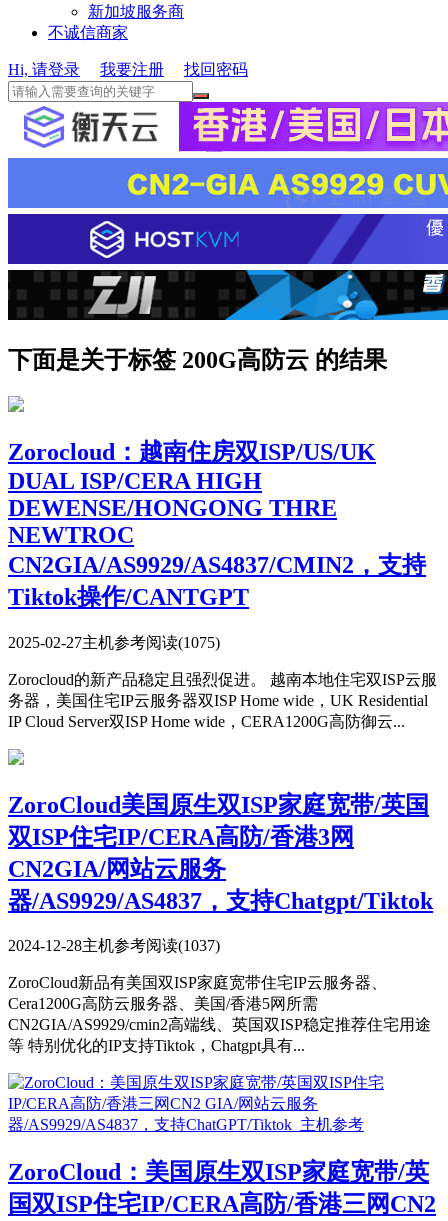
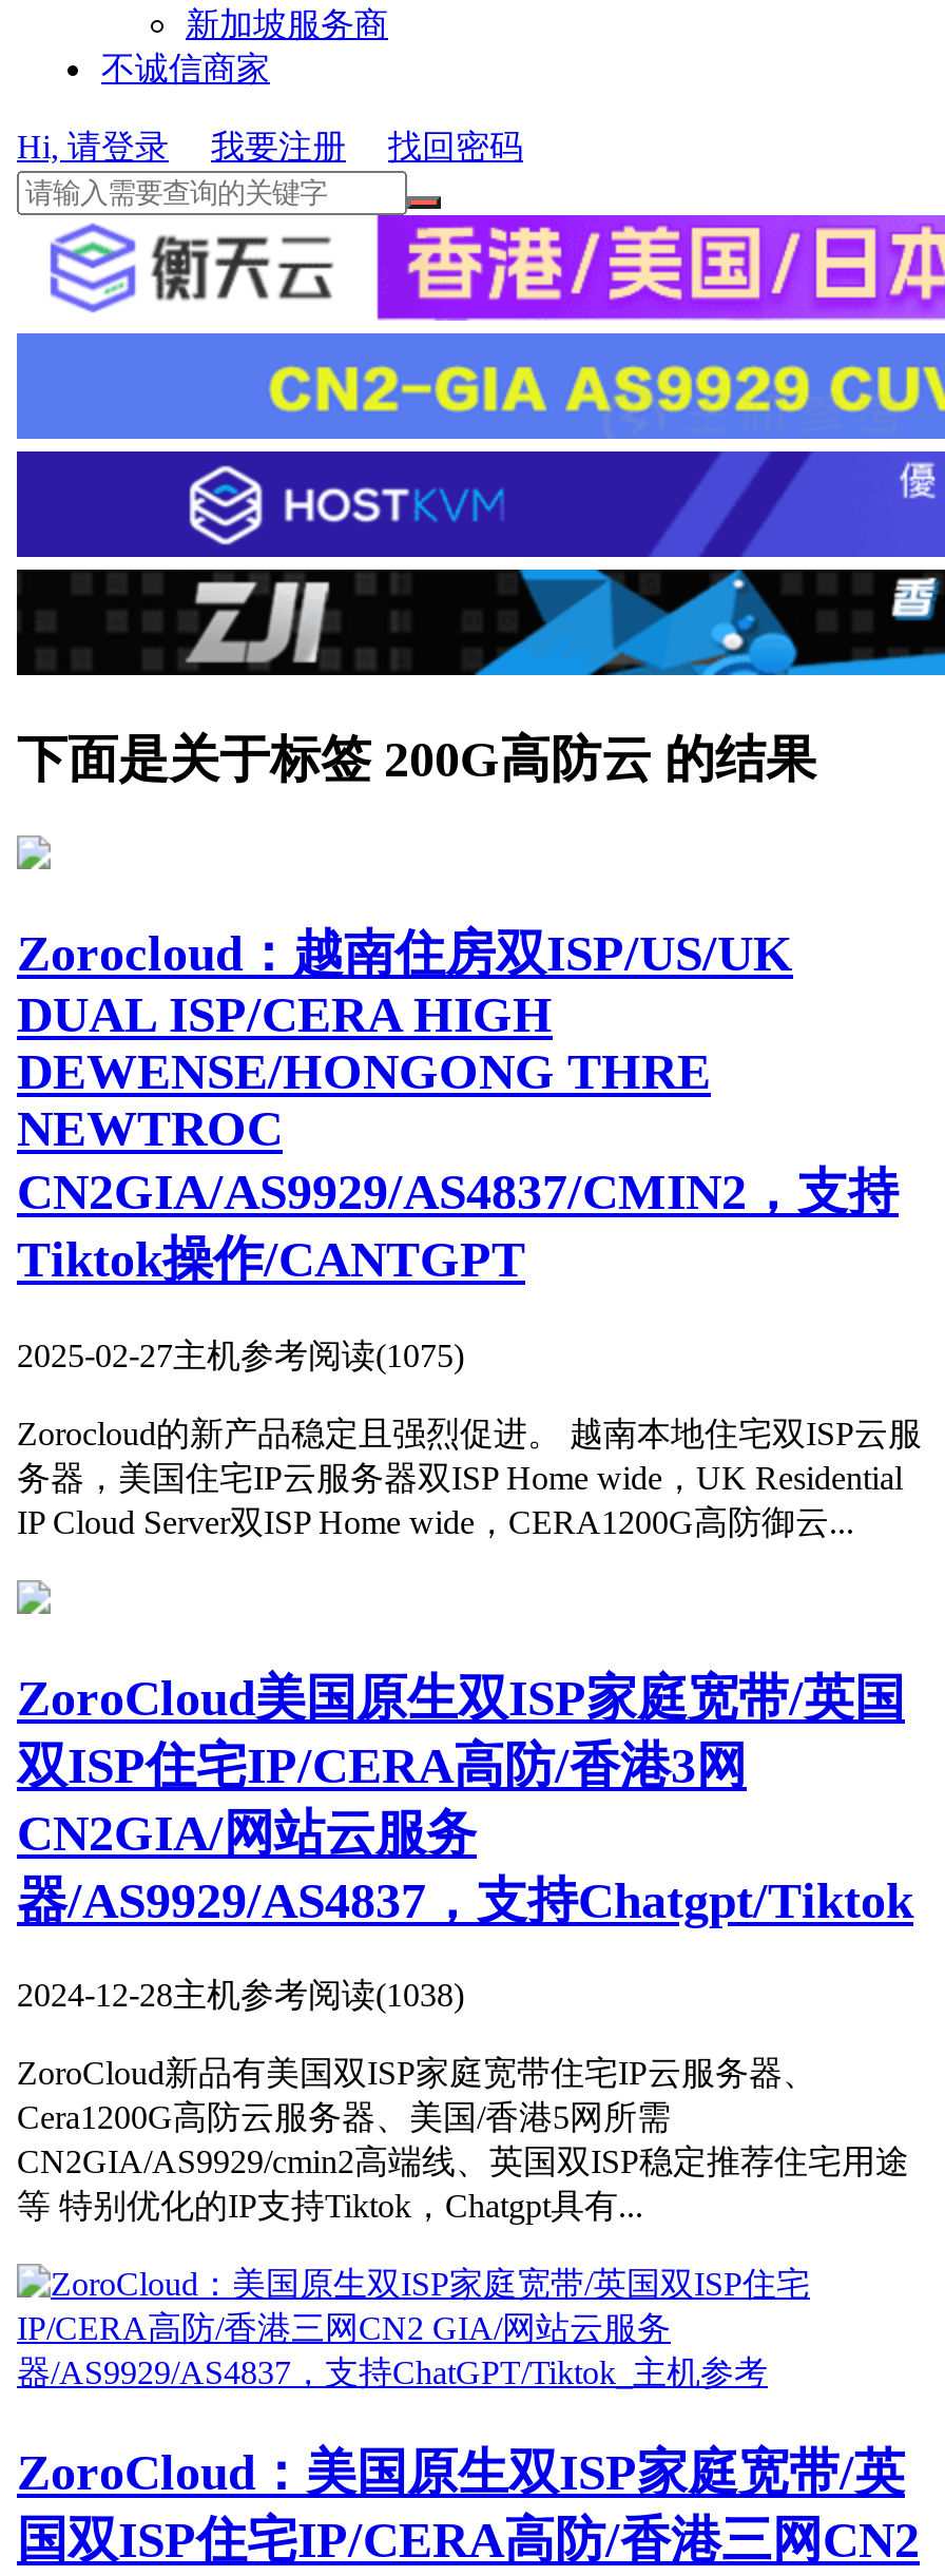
- 2024-12-28主机参考阅读(1037)
+ 2024-12-28主机参考阅读(1038)
